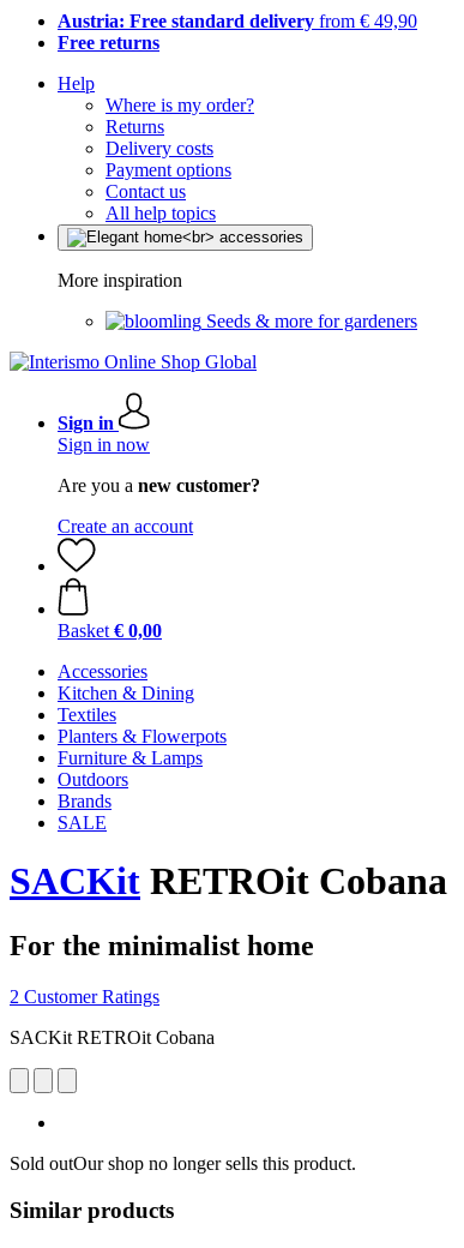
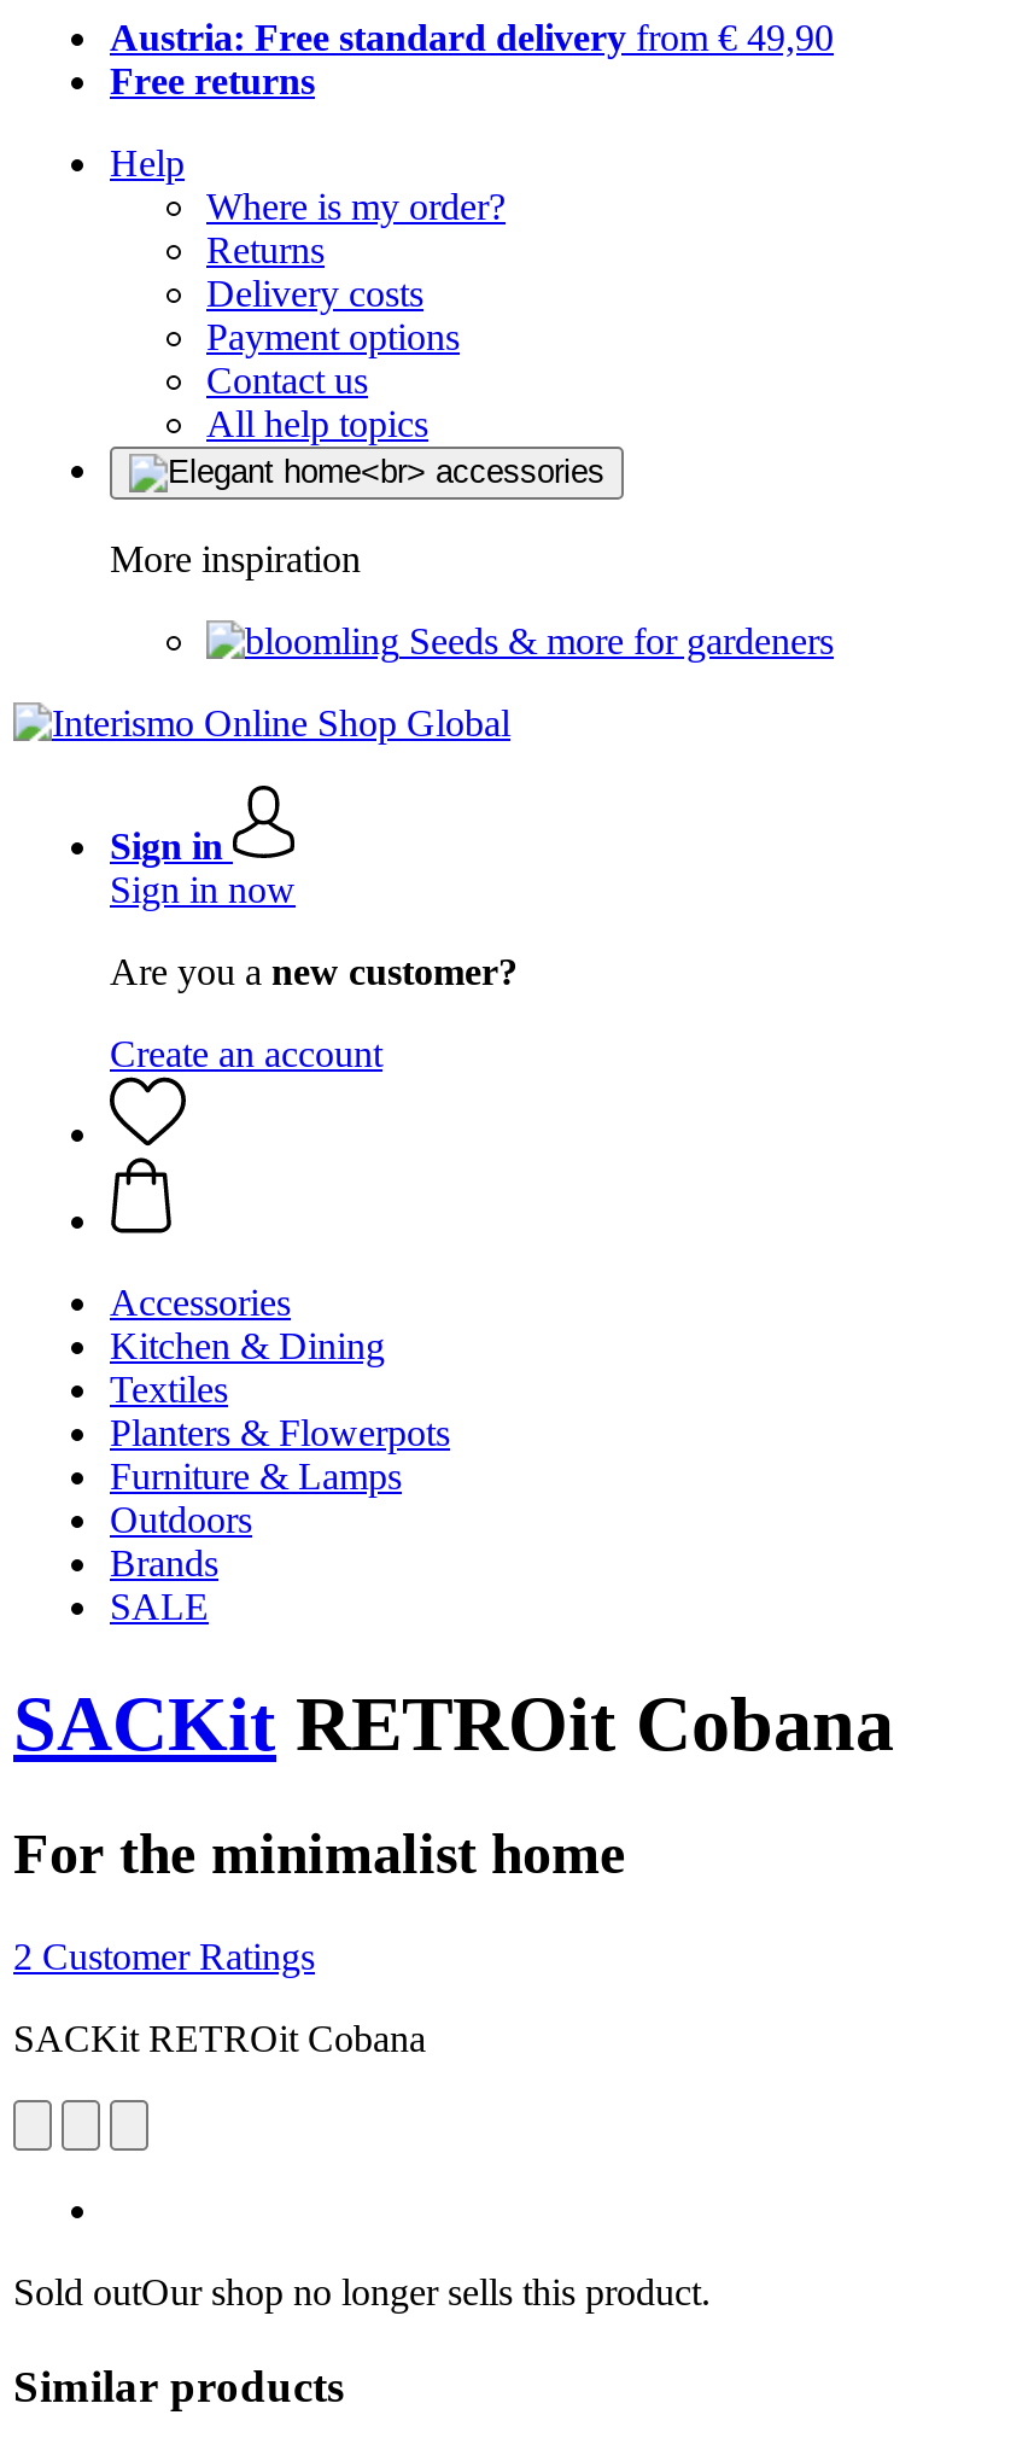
- Basket € 0,00
